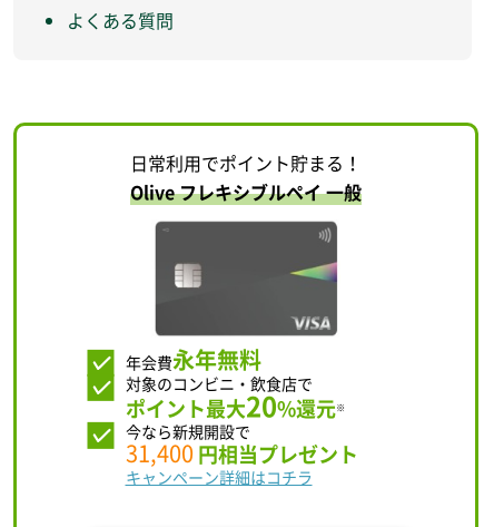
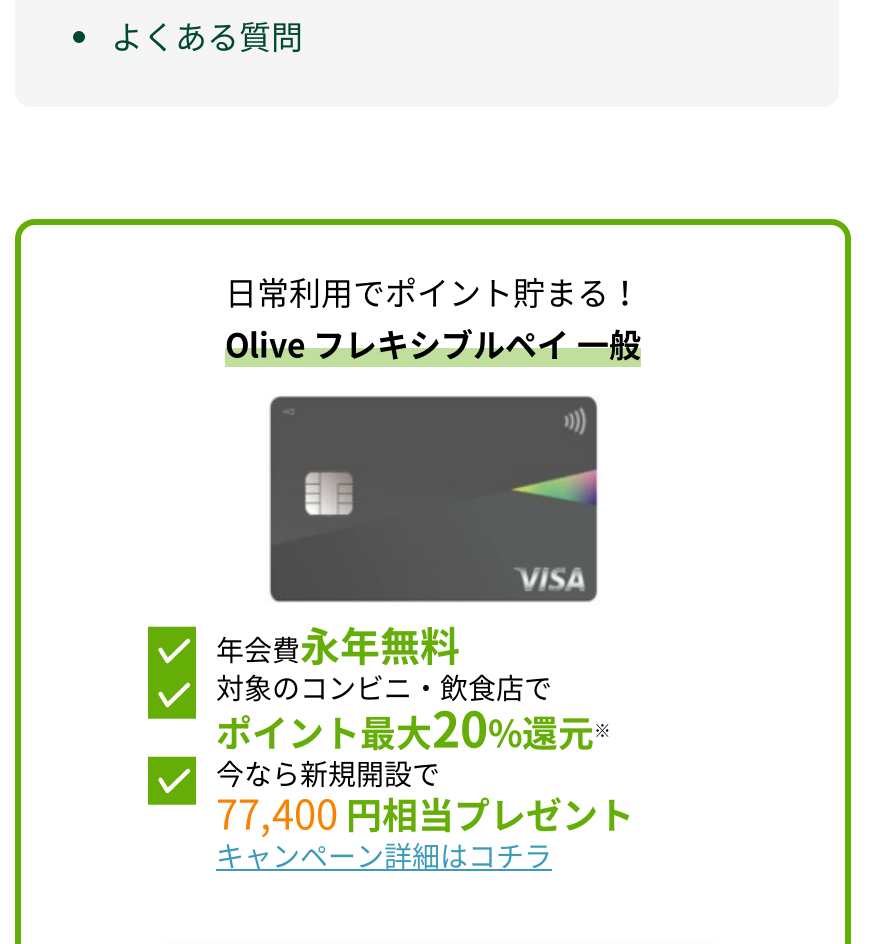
- 31,400 円相当プレゼント
+ 77,400 円相当プレゼント
